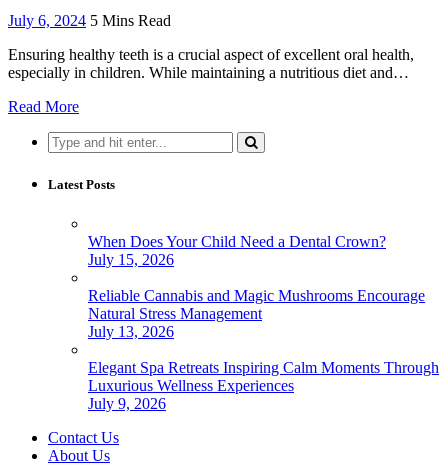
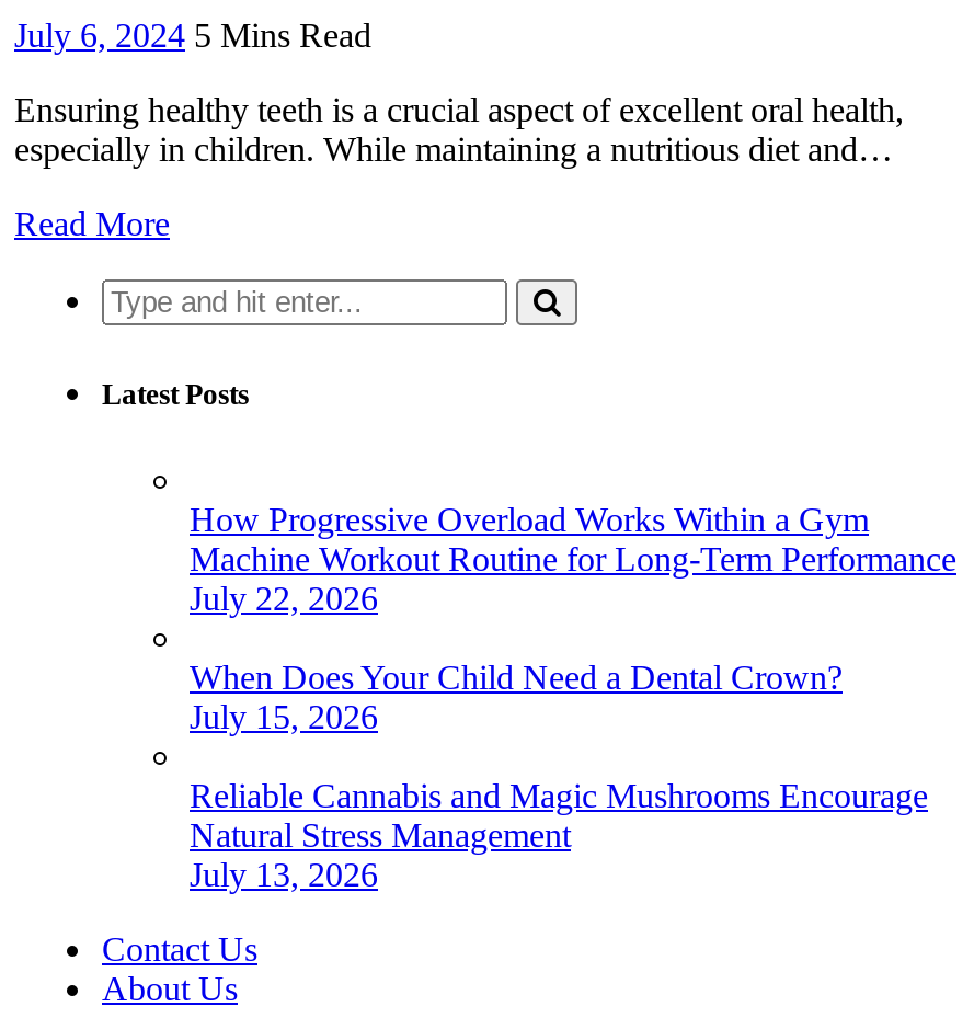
+ How Progressive Overload Works Within a Gym
+ Machine Workout Routine for Long-Term Performance
+ July 22, 2026

moved down: When Does Your Child Need a Dental Crown? | July 15, 2026 | Reliable Cannabis and Magic Mushrooms Encourage | Natural Stress Management | July 13, 2026

- Elegant Spa Retreats Inspiring Calm Moments Through
- Luxurious Wellness Experiences
- July 9, 2026
